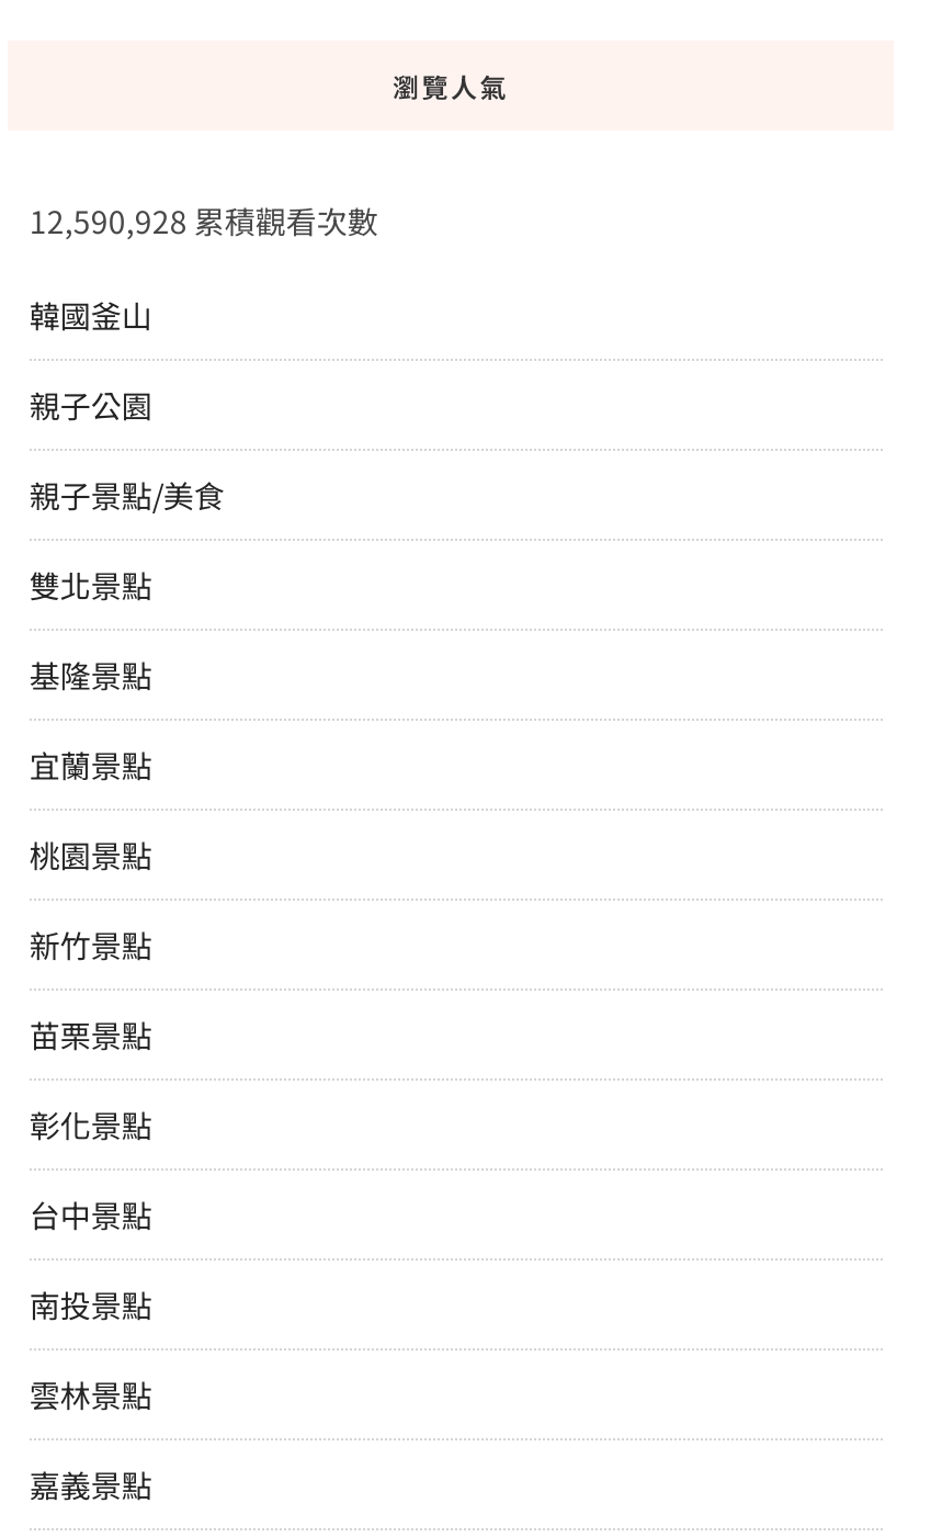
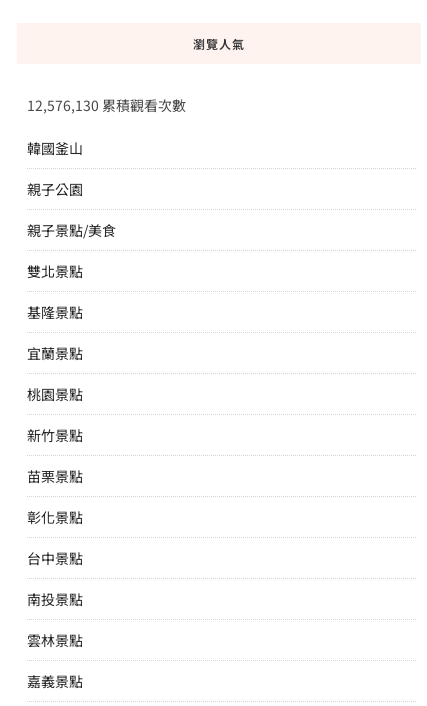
- 12,590,928 累積觀看次數
+ 12,576,130 累積觀看次數
